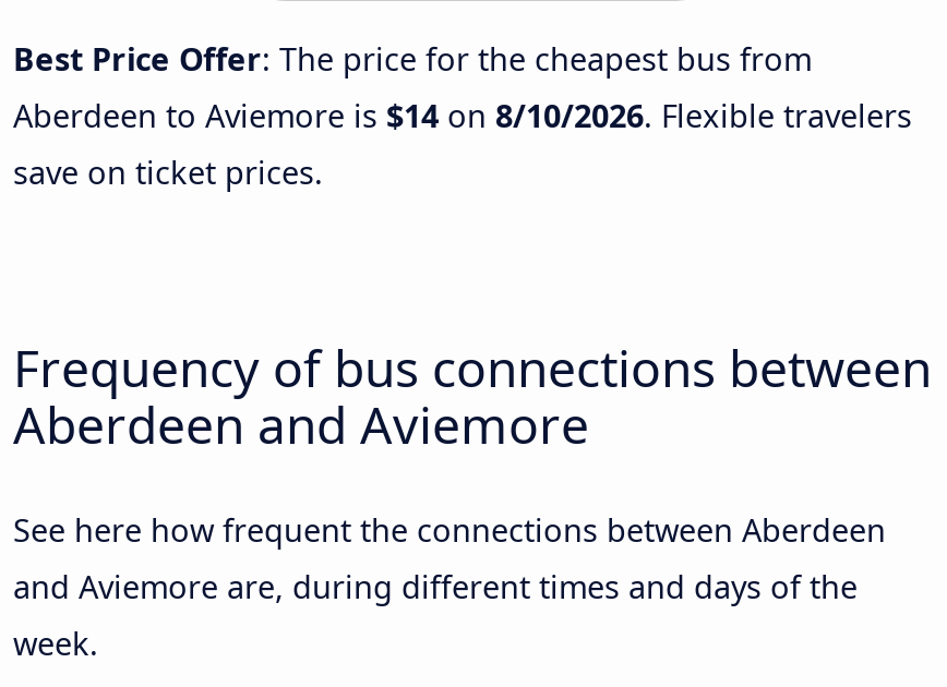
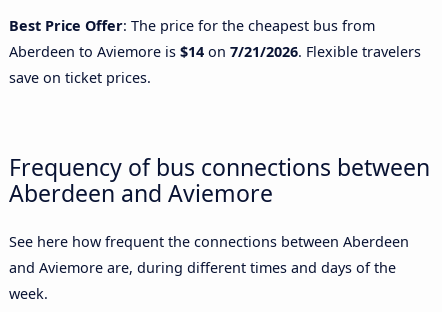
- Aberdeen to Aviemore is $14 on 8/10/2026. Flexible travelers
+ Aberdeen to Aviemore is $14 on 7/21/2026. Flexible travelers
